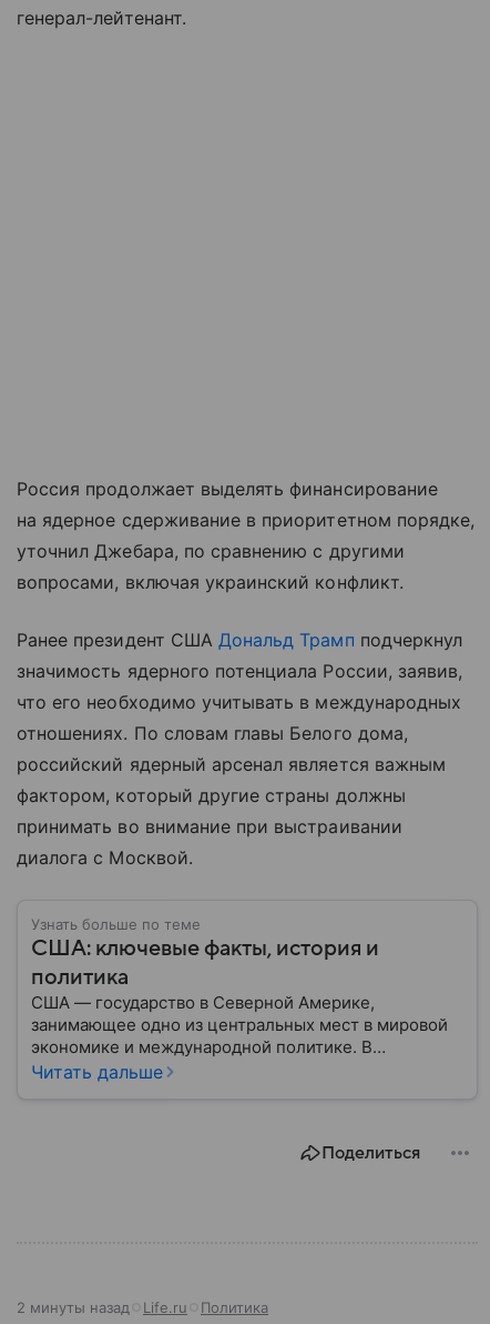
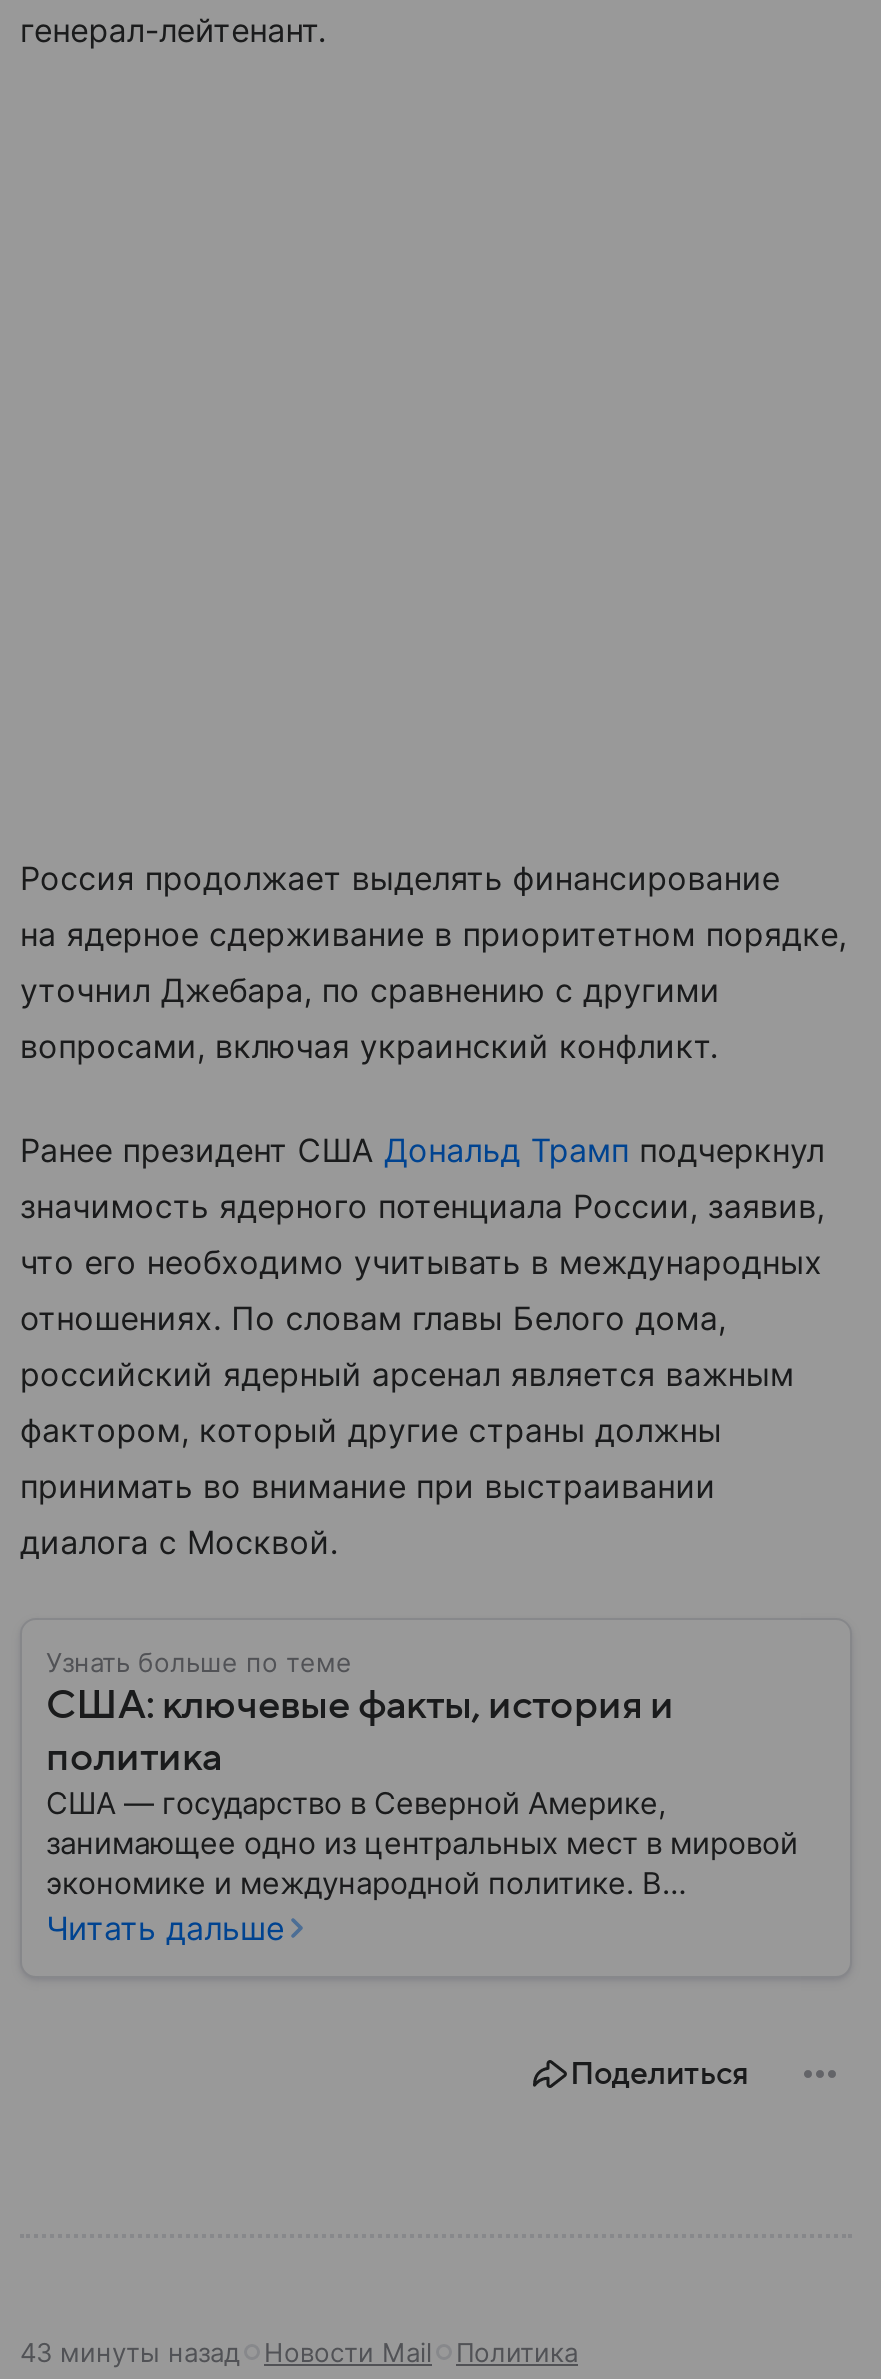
- 2 минуты назад
- Life.ru
+ 43 минуты назад
+ Новости Mail
